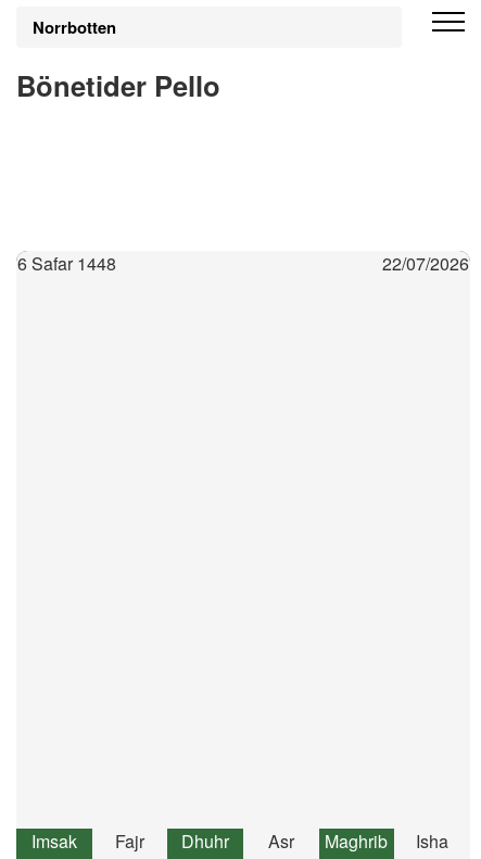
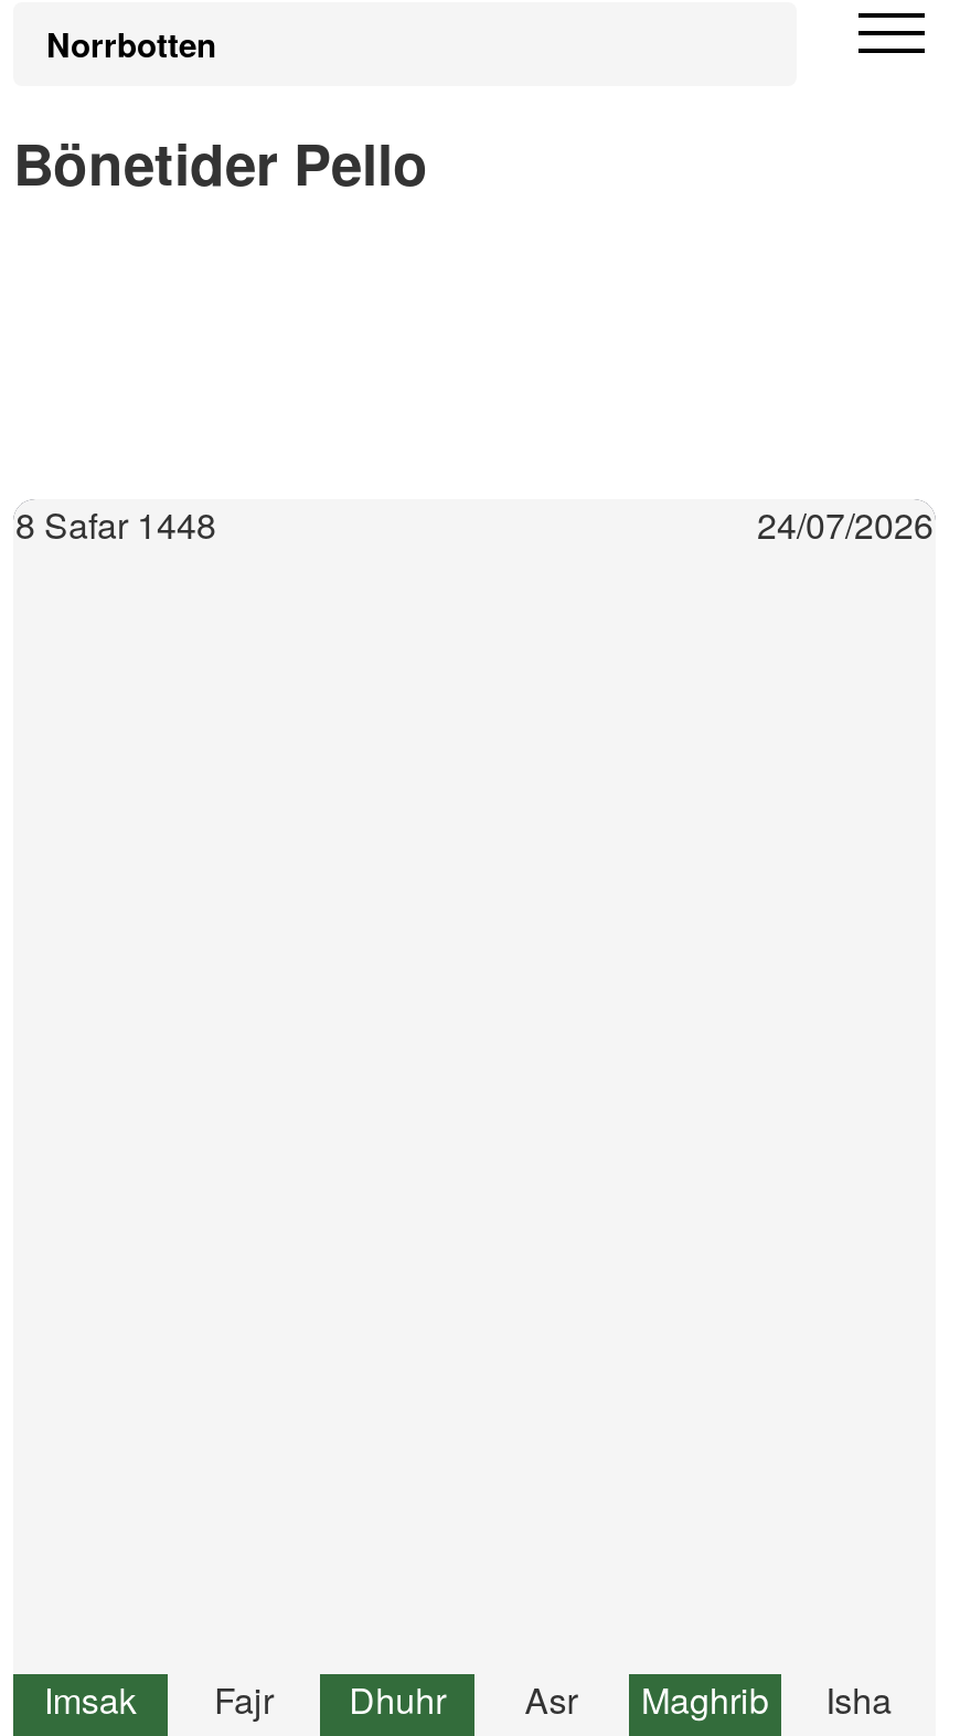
- 6 Safar 1448
+ 8 Safar 1448

- 22/07/2026
+ 24/07/2026
